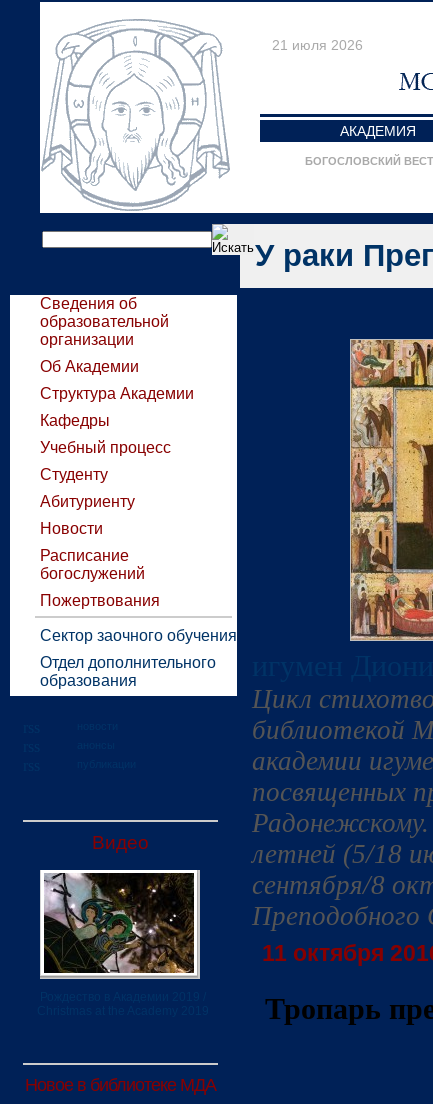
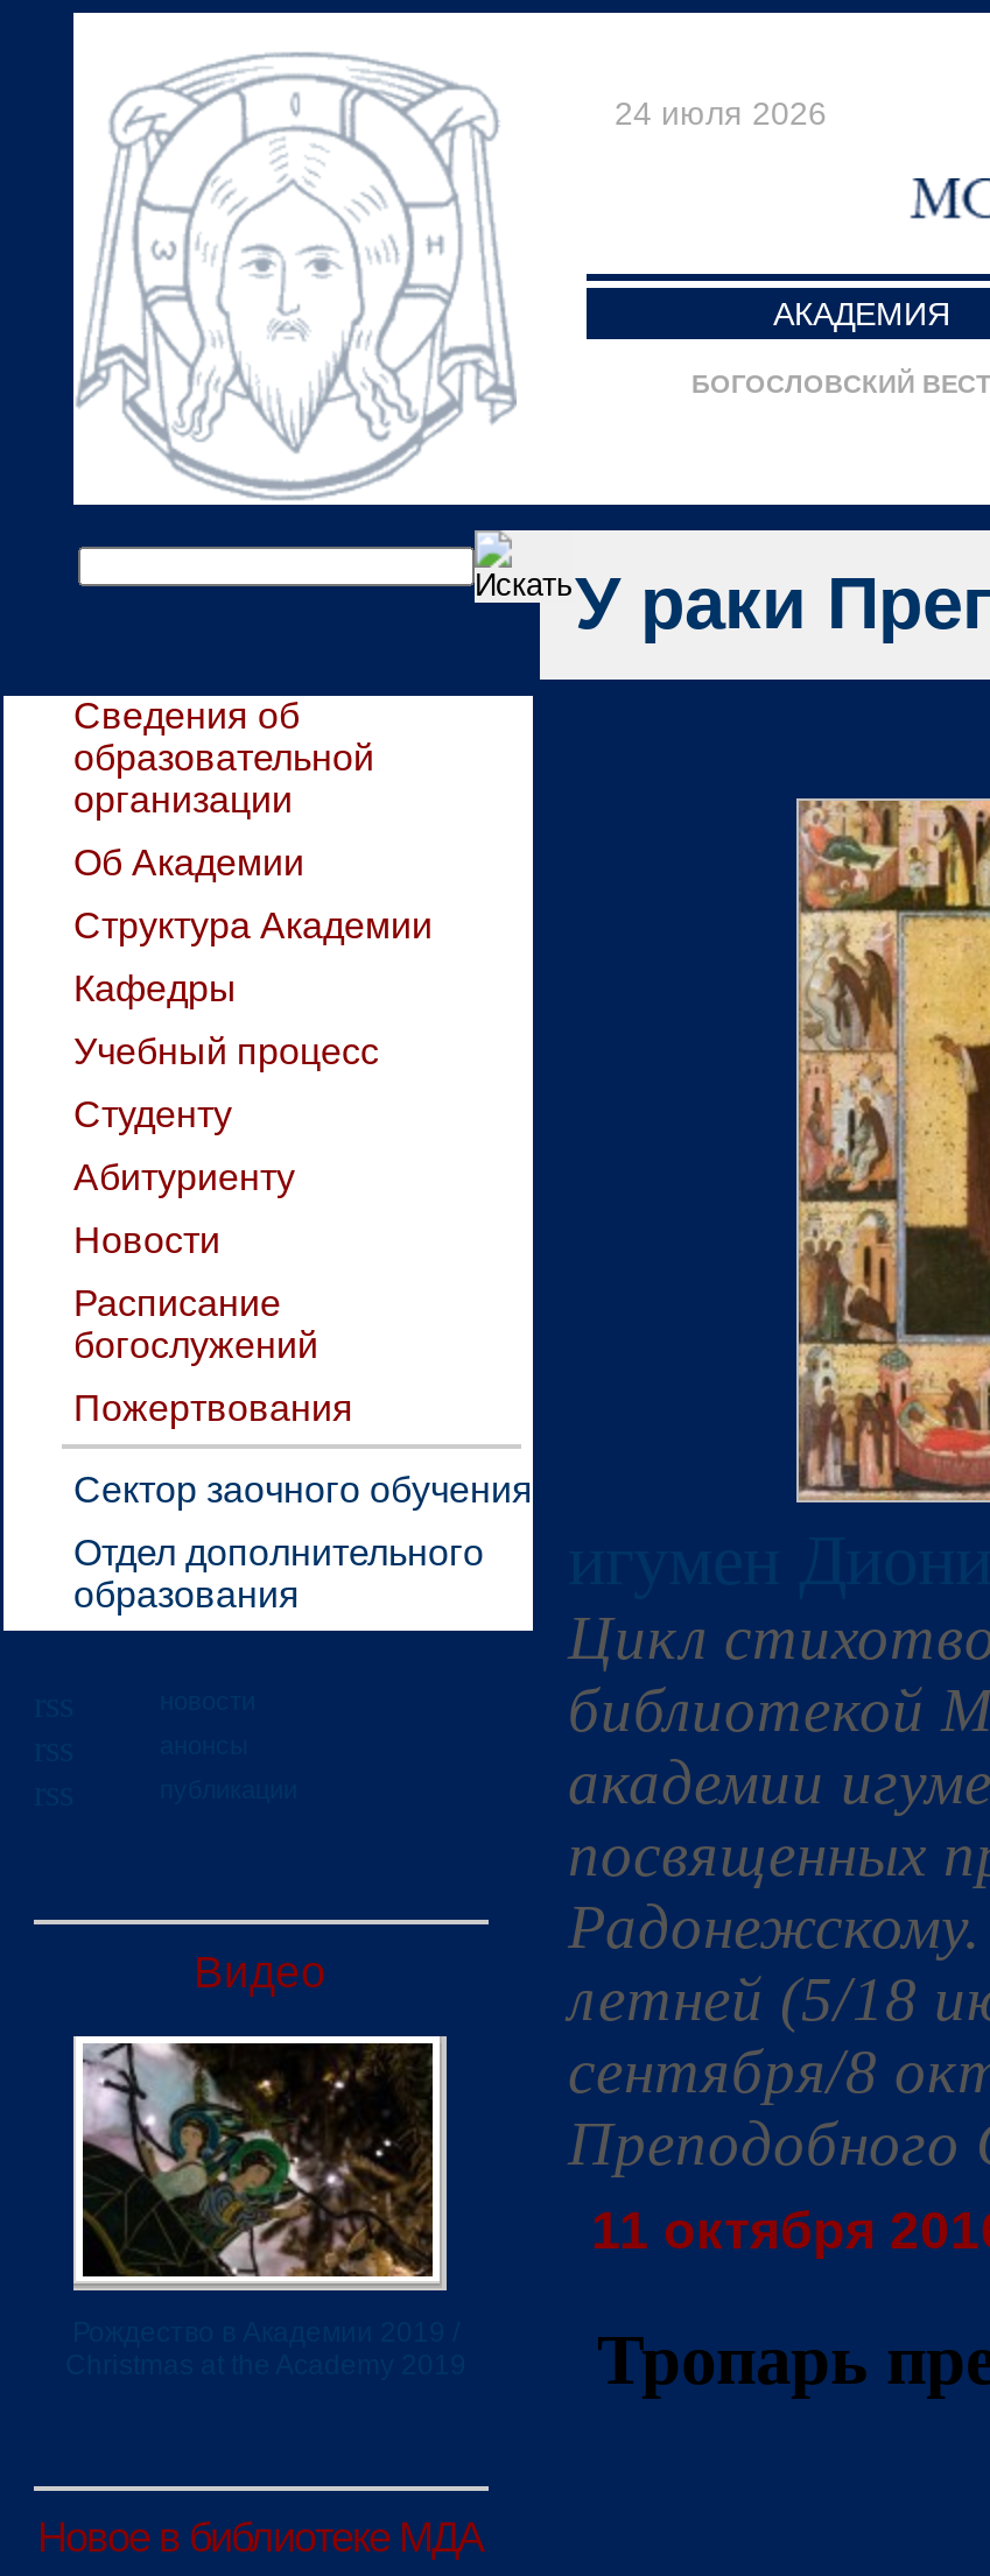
- 21 июля 2026
+ 24 июля 2026
